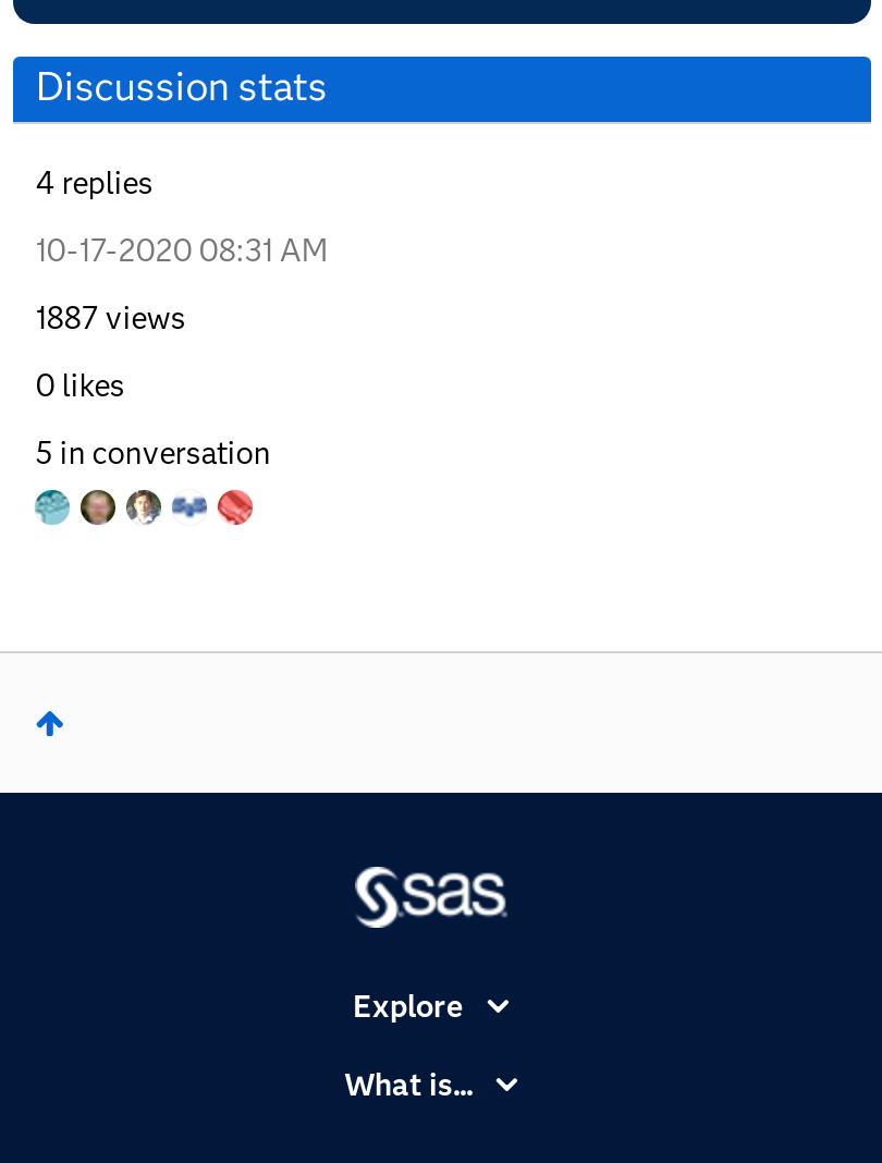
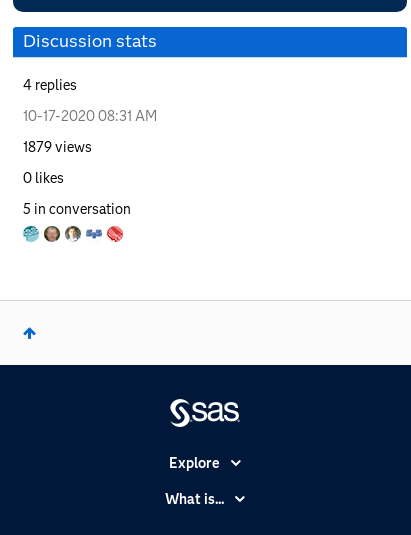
- 1887 views
+ 1879 views
